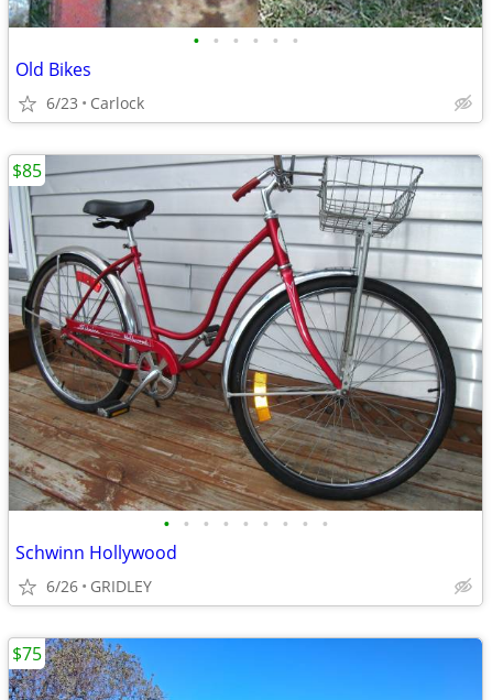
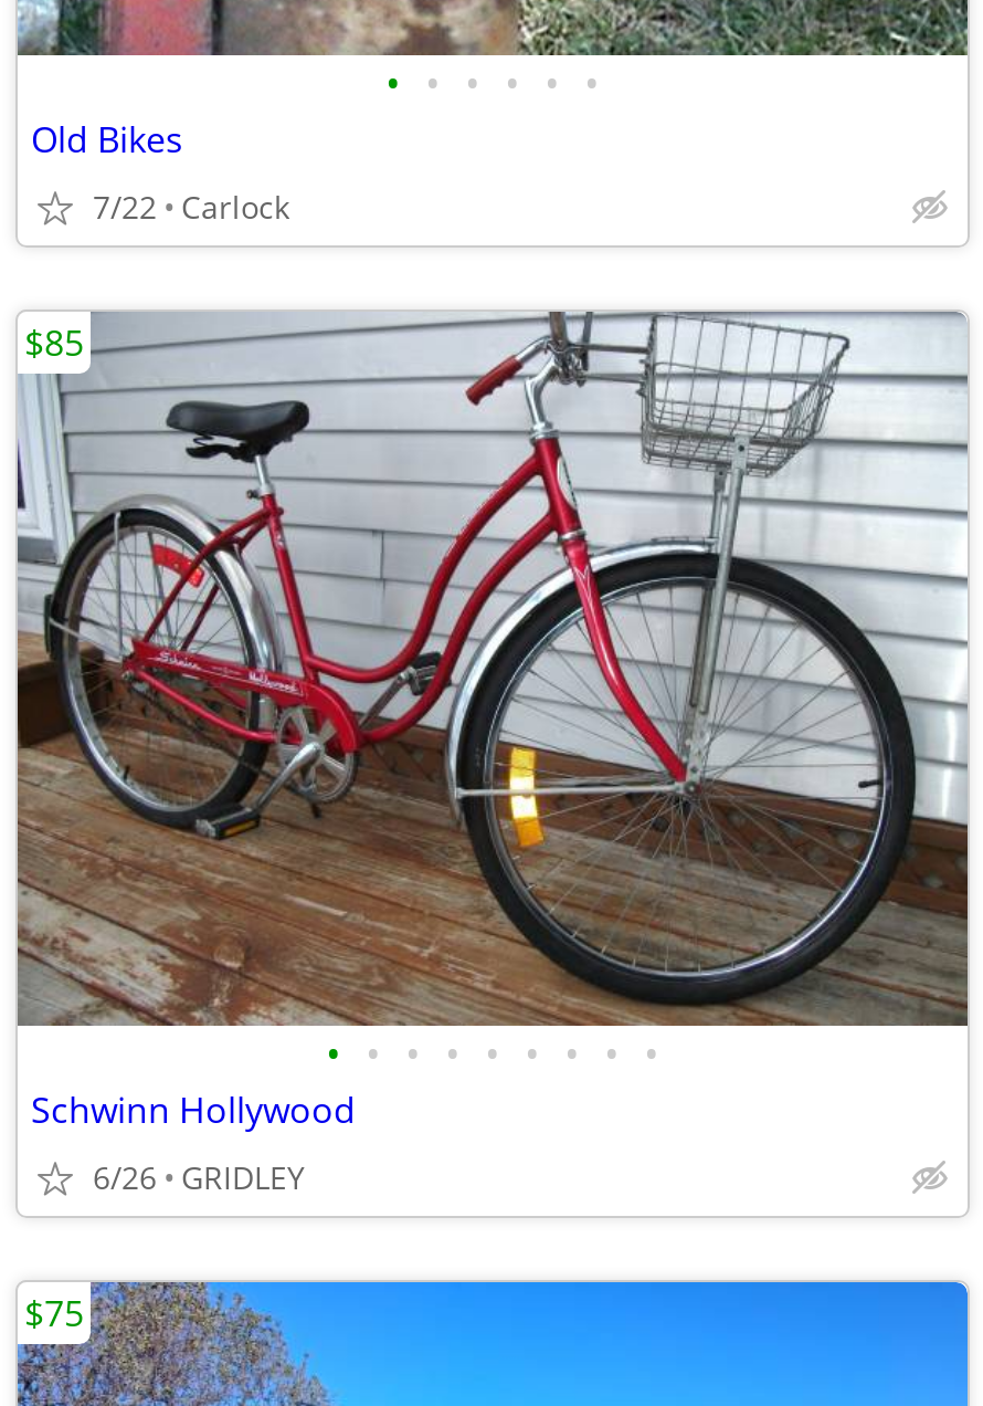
- 6/23 Carlock
+ 7/22 Carlock
